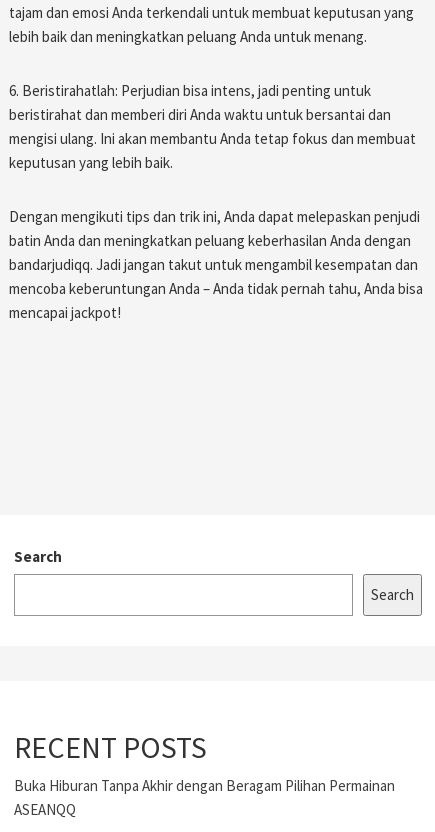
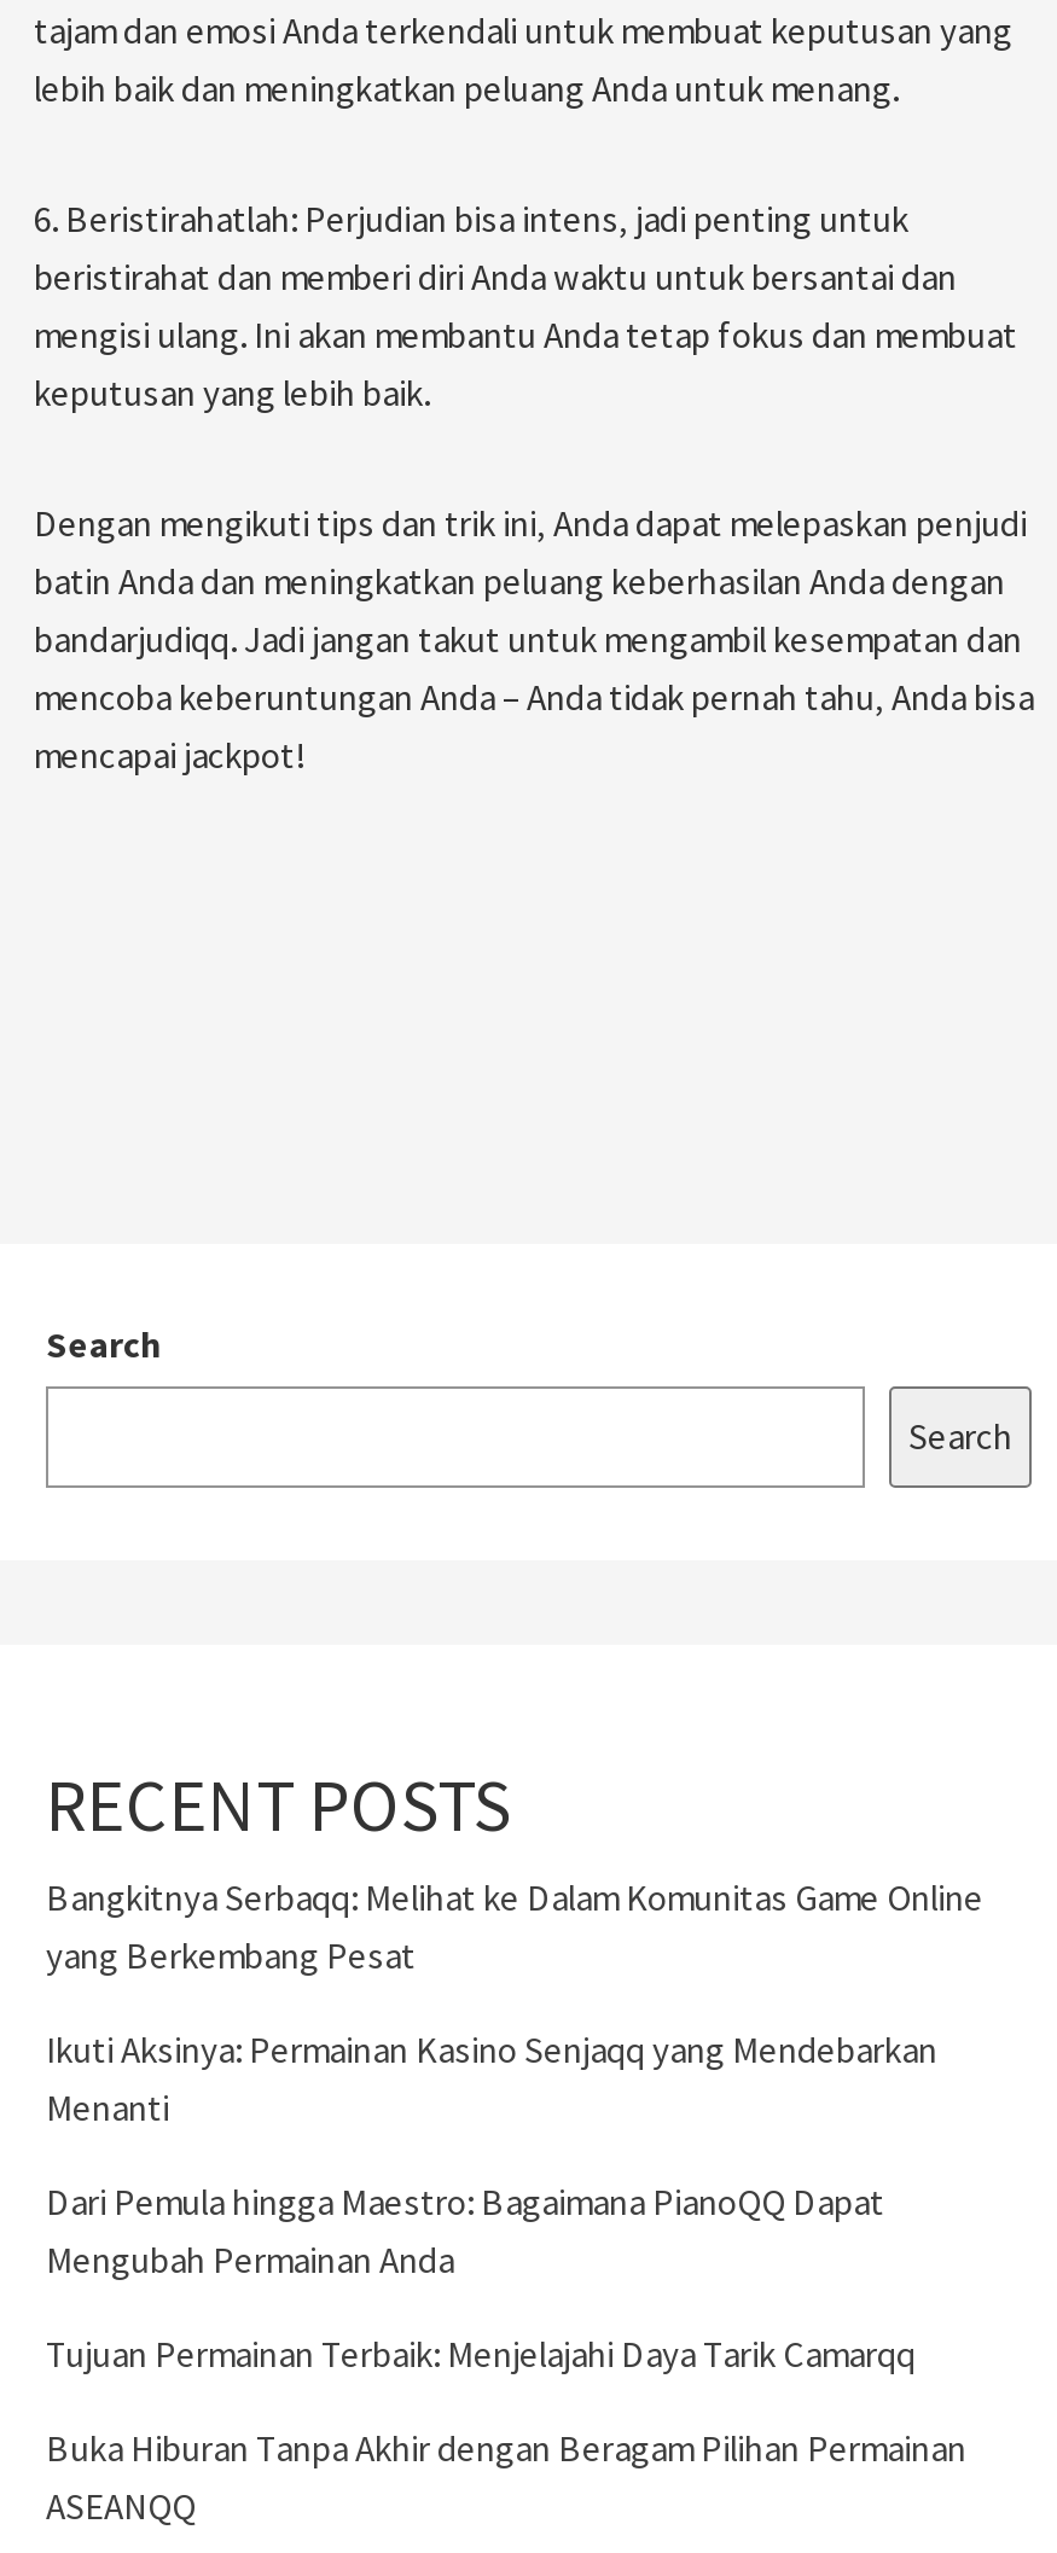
+ Bangkitnya Serbaqq: Melihat ke Dalam Komunitas Game Online
+ yang Berkembang Pesat
+ Ikuti Aksinya: Permainan Kasino Senjaqq yang Mendebarkan
+ Menanti
+ Dari Pemula hingga Maestro: Bagaimana PianoQQ Dapat
+ Mengubah Permainan Anda
+ Tujuan Permainan Terbaik: Menjelajahi Daya Tarik Camarqq
